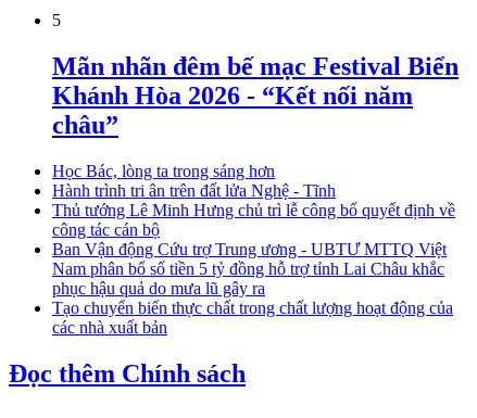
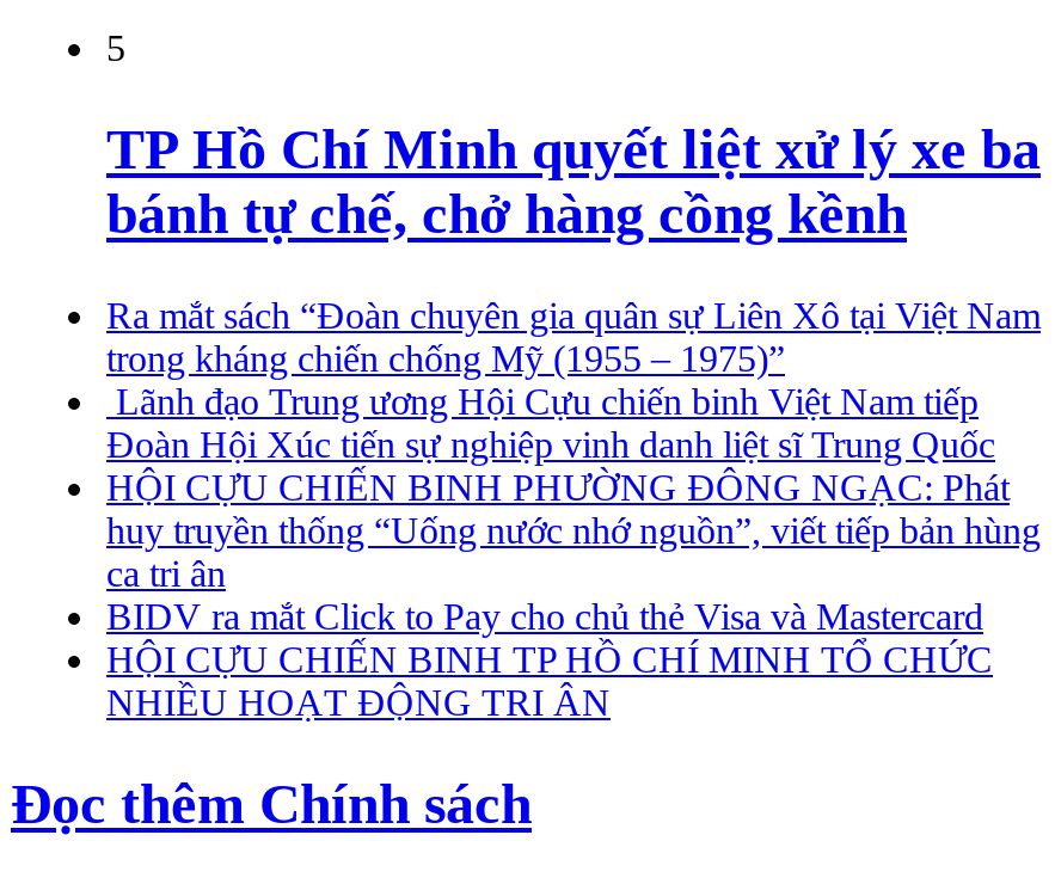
- Mãn nhãn đêm bế mạc Festival Biển
- Khánh Hòa 2026 - “Kết nối năm
- châu”
+ TP Hồ Chí Minh quyết liệt xử lý xe ba
+ bánh tự chế, chở hàng cồng kềnh

- Học Bác, lòng ta trong sáng hơn
- Hành trình tri ân trên đất lửa Nghệ - Tĩnh
- Thủ tướng Lê Minh Hưng chủ trì lễ công bố quyết định về
- công tác cán bộ
- Ban Vận động Cứu trợ Trung ương - UBTƯ MTTQ Việt
- Nam phân bổ số tiền 5 tỷ đồng hỗ trợ tỉnh Lai Châu khắc
- phục hậu quả do mưa lũ gây ra
- Tạo chuyển biến thực chất trong chất lượng hoạt động của
- các nhà xuất bản
+ Ra mắt sách “Đoàn chuyên gia quân sự Liên Xô tại Việt Nam
+ trong kháng chiến chống Mỹ (1955 – 1975)”
+ Lãnh đạo Trung ương Hội Cựu chiến binh Việt Nam tiếp
+ Đoàn Hội Xúc tiến sự nghiệp vinh danh liệt sĩ Trung Quốc
+ HỘI CỰU CHIẾN BINH PHƯỜNG ĐÔNG NGẠC: Phát
+ huy truyền thống “Uống nước nhớ nguồn”, viết tiếp bản hùng
+ ca tri ân
+ BIDV ra mắt Click to Pay cho chủ thẻ Visa và Mastercard
+ HỘI CỰU CHIẾN BINH TP HỒ CHÍ MINH TỔ CHỨC
+ NHIỀU HOẠT ĐỘNG TRI ÂN
